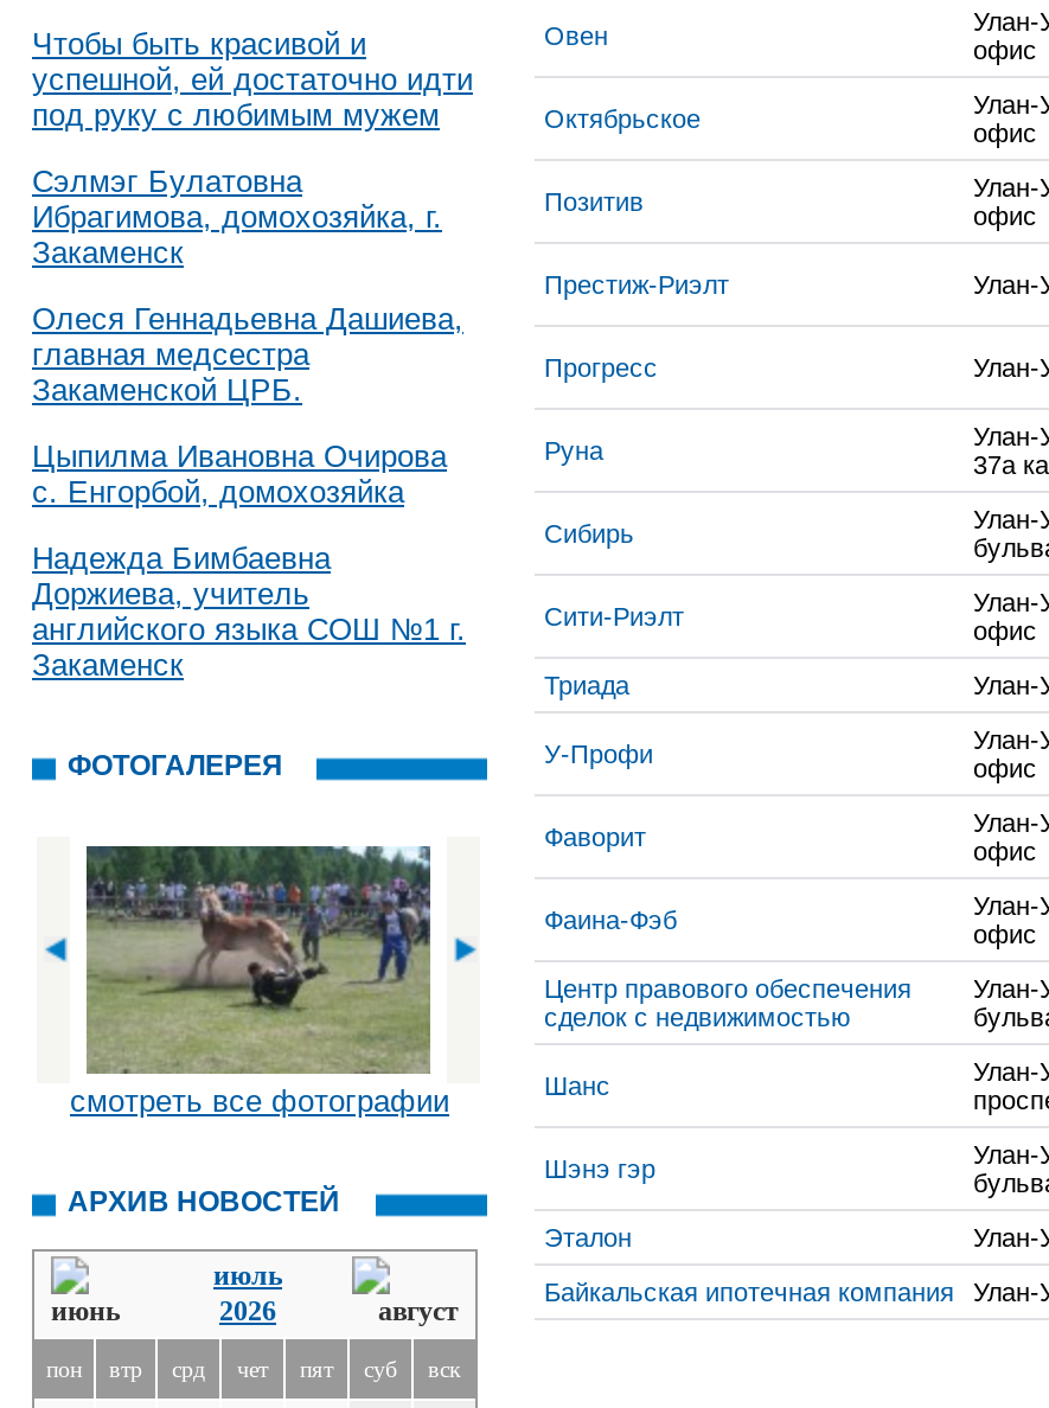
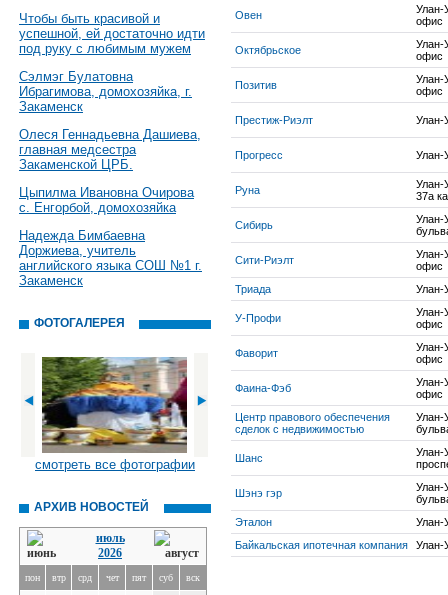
- [image]
+ [image]
